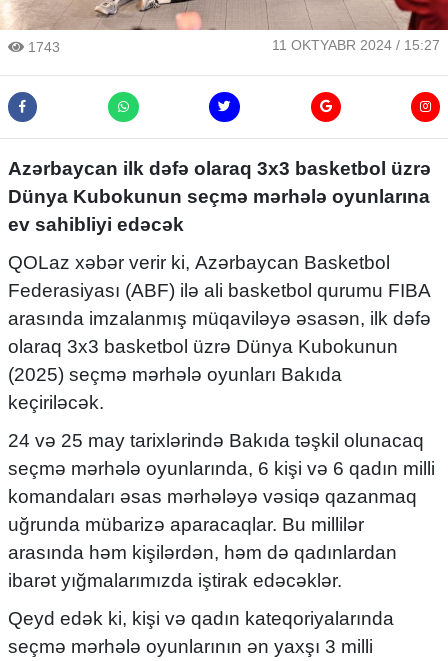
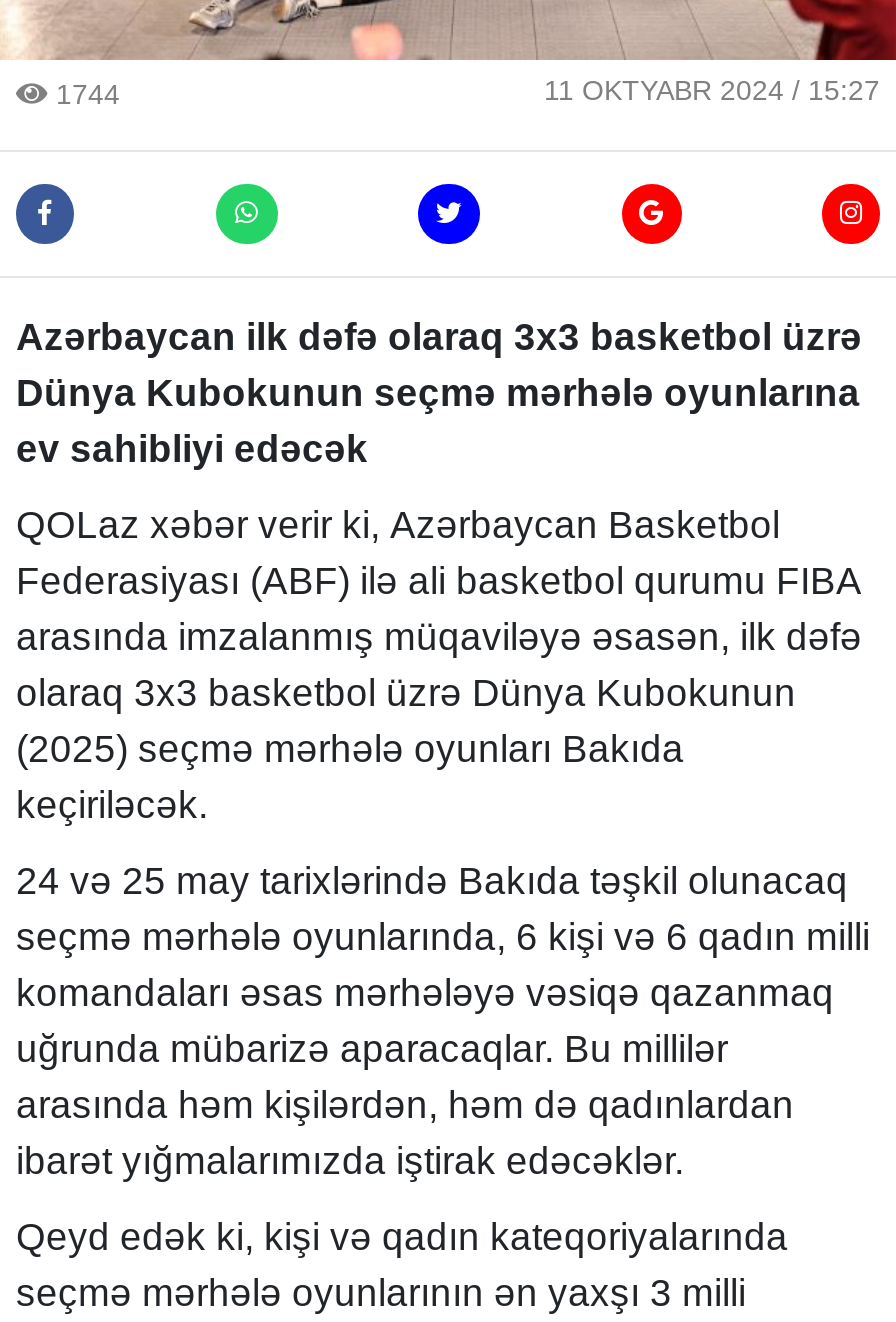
- 1743
+ 1744
